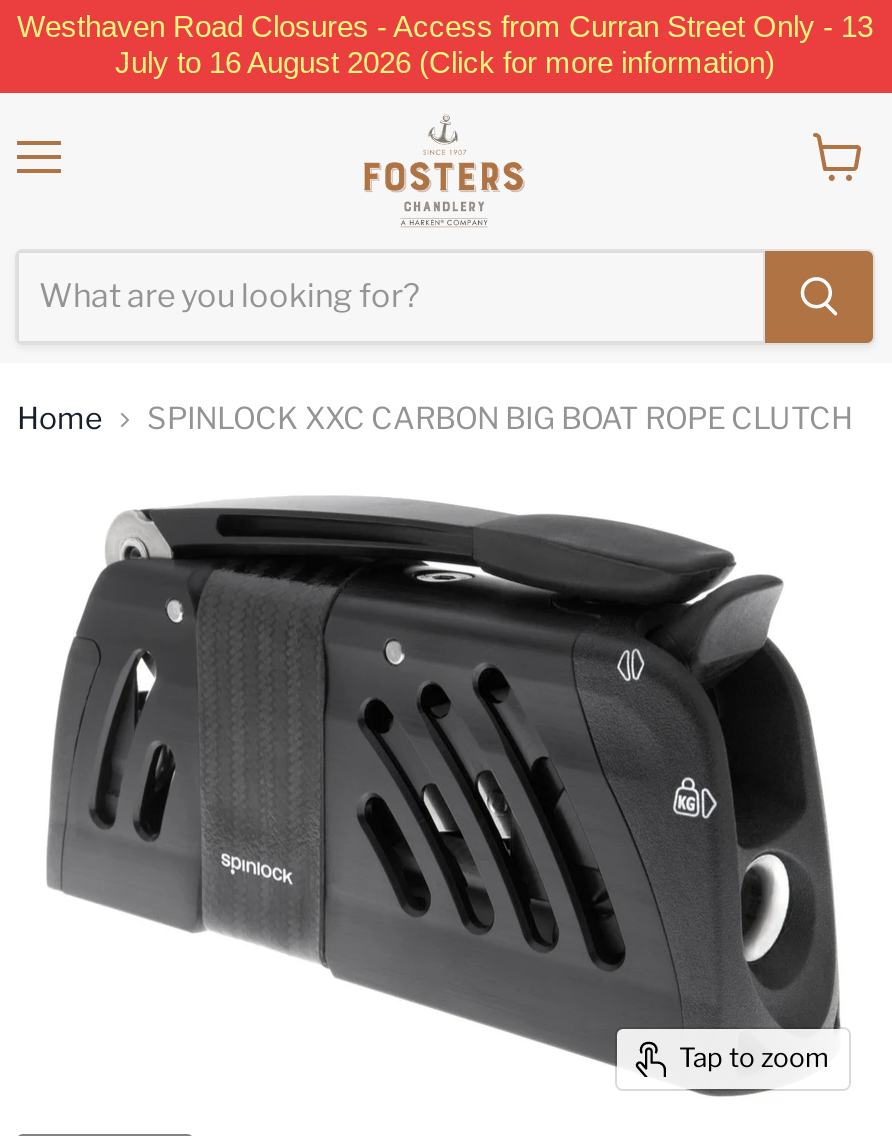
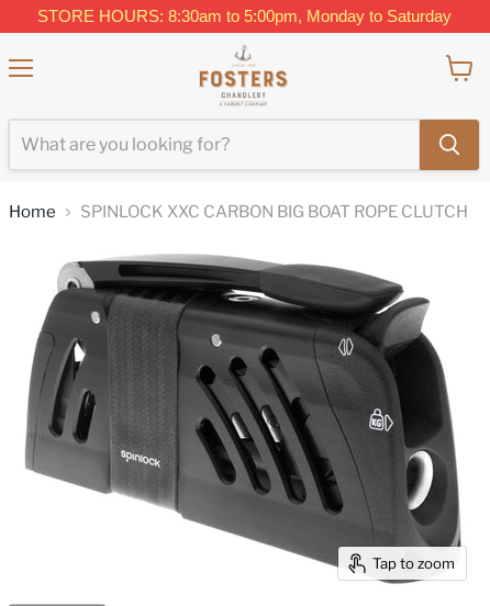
- Westhaven Road Closures - Access from Curran Street Only - 13
- July to 16 August 2026 (Click for more information)
+ STORE HOURS: 8:30am to 5:00pm, Monday to Saturday
